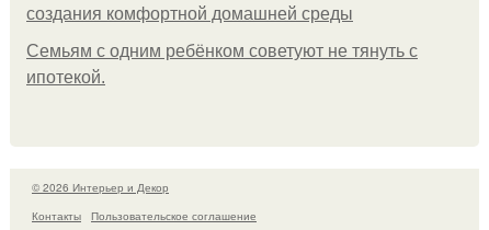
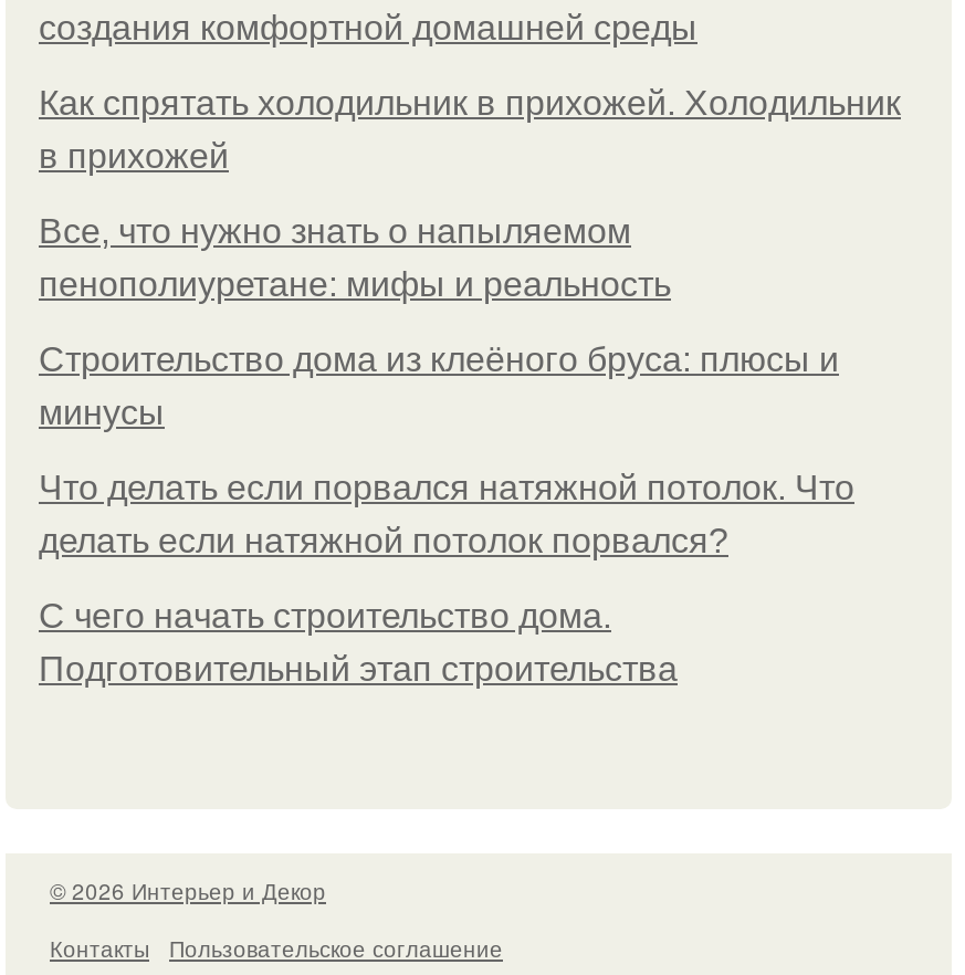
- Семьям с одним ребёнком советуют не тянуть с
- ипотекой.
+ Как спрятать холодильник в прихожей. Холодильник
+ в прихожей
+ Все, что нужно знать о напыляемом
+ пенополиуретане: мифы и реальность
+ Строительство дома из клеёного бруса: плюсы и
+ минусы
+ Что делать если порвался натяжной потолок. Что
+ делать если натяжной потолок порвался?
+ С чего начать строительство дома.
+ Подготовительный этап строительства
